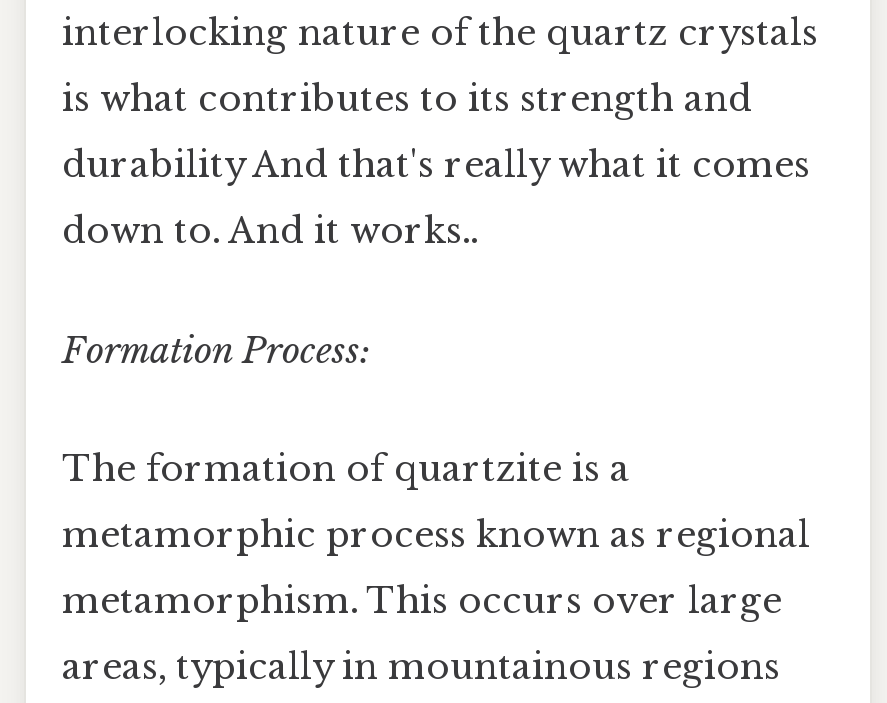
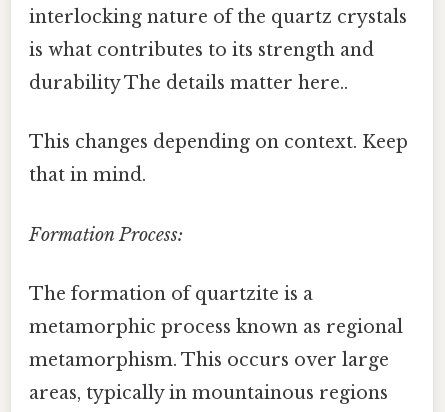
- durability And that's really what it comes
- down to. And it works..
+ durability The details matter here..
+ This changes depending on context. Keep
+ that in mind.
